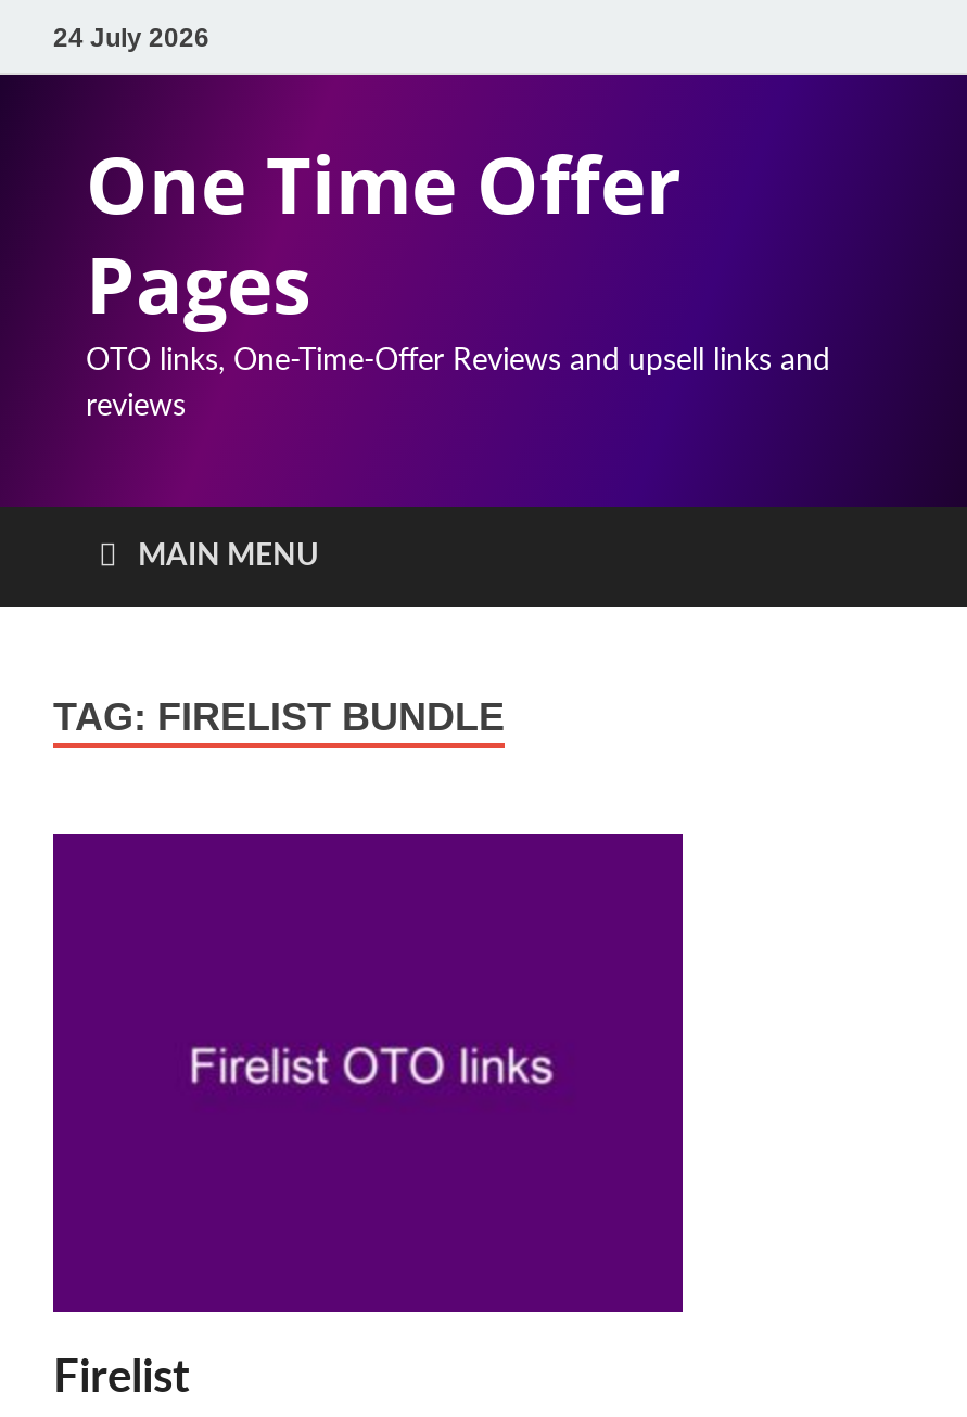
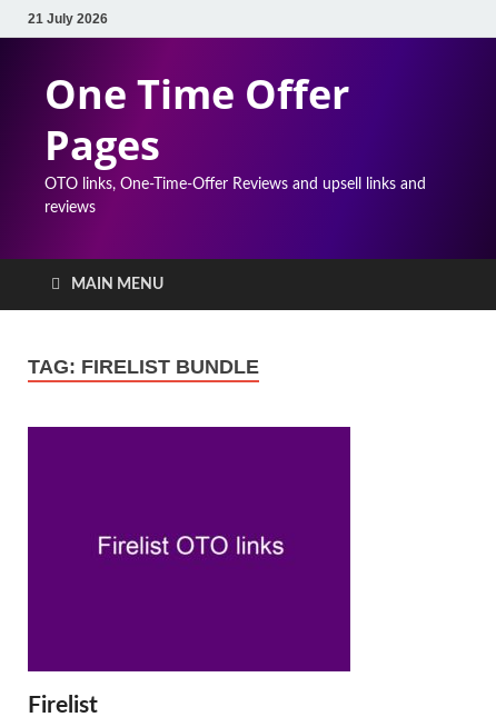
- 24 July 2026
+ 21 July 2026
